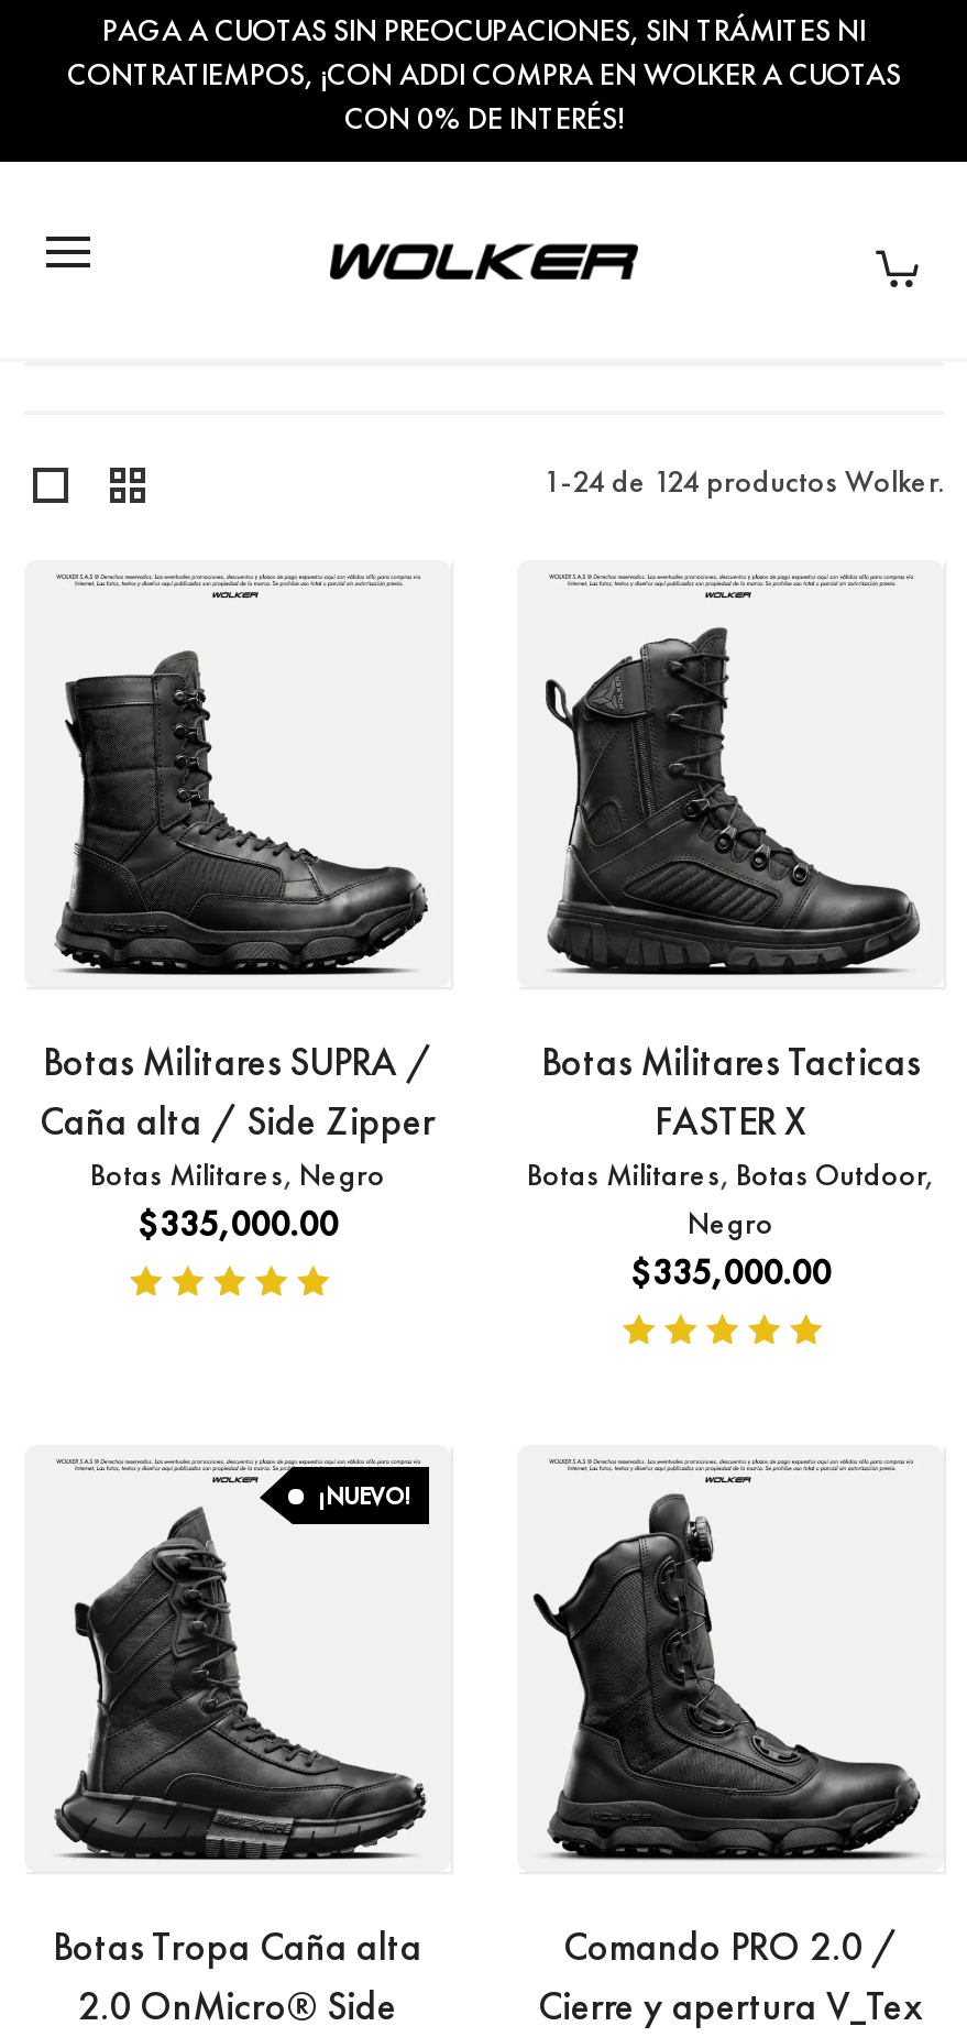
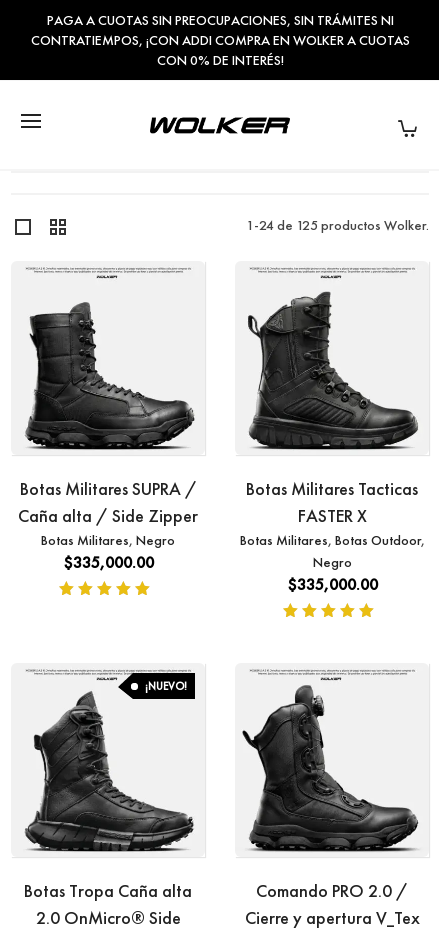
- 1-24 de 124 productos Wolker.
+ 1-24 de 125 productos Wolker.
